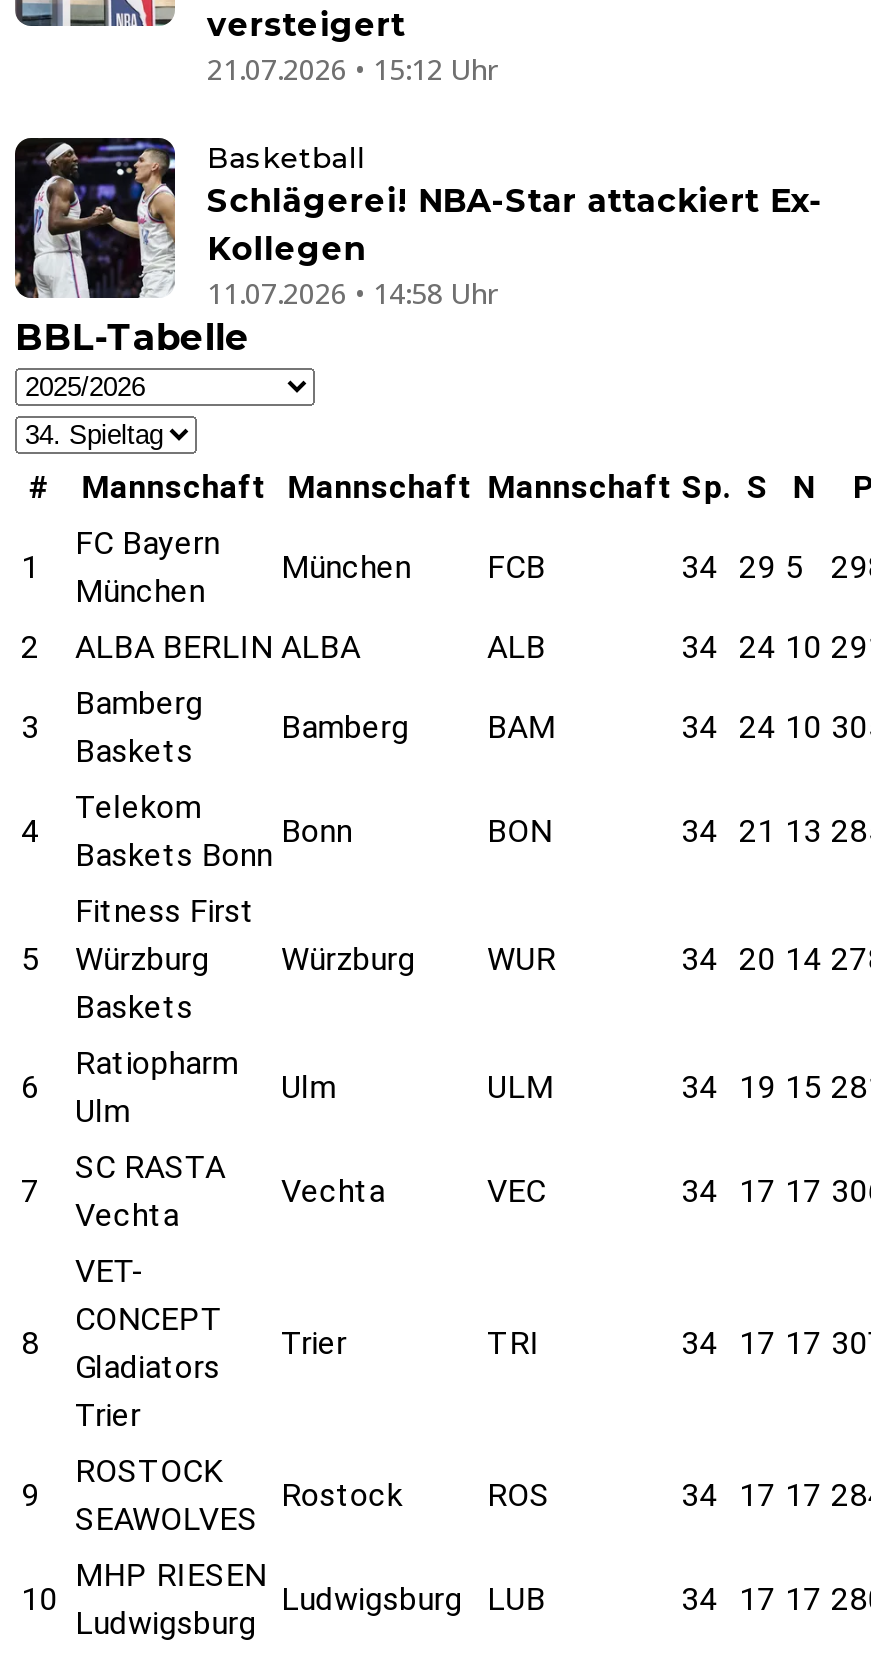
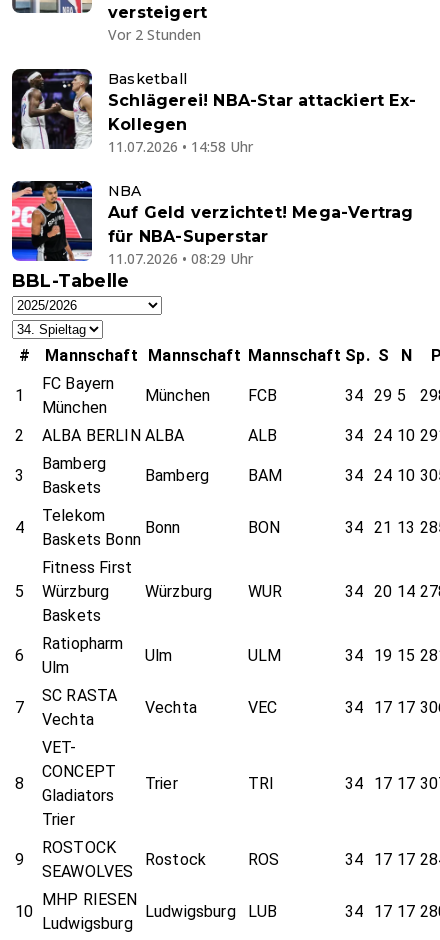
- 21.07.2026 • 15:12 Uhr
+ Vor 2 Stunden

+ [image]
+ NBA
+ Auf Geld verzichtet! Mega-Vertrag
+ für NBA-Superstar
+ 11.07.2026 • 08:29 Uhr
